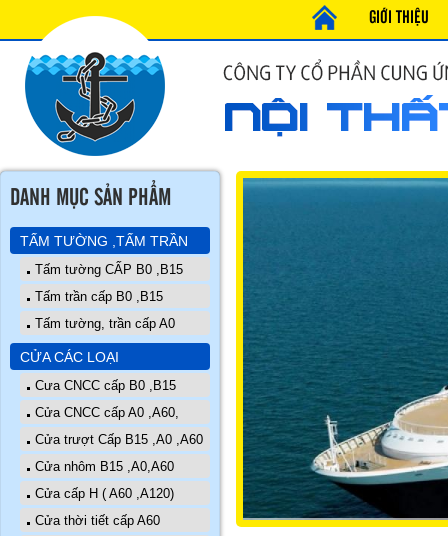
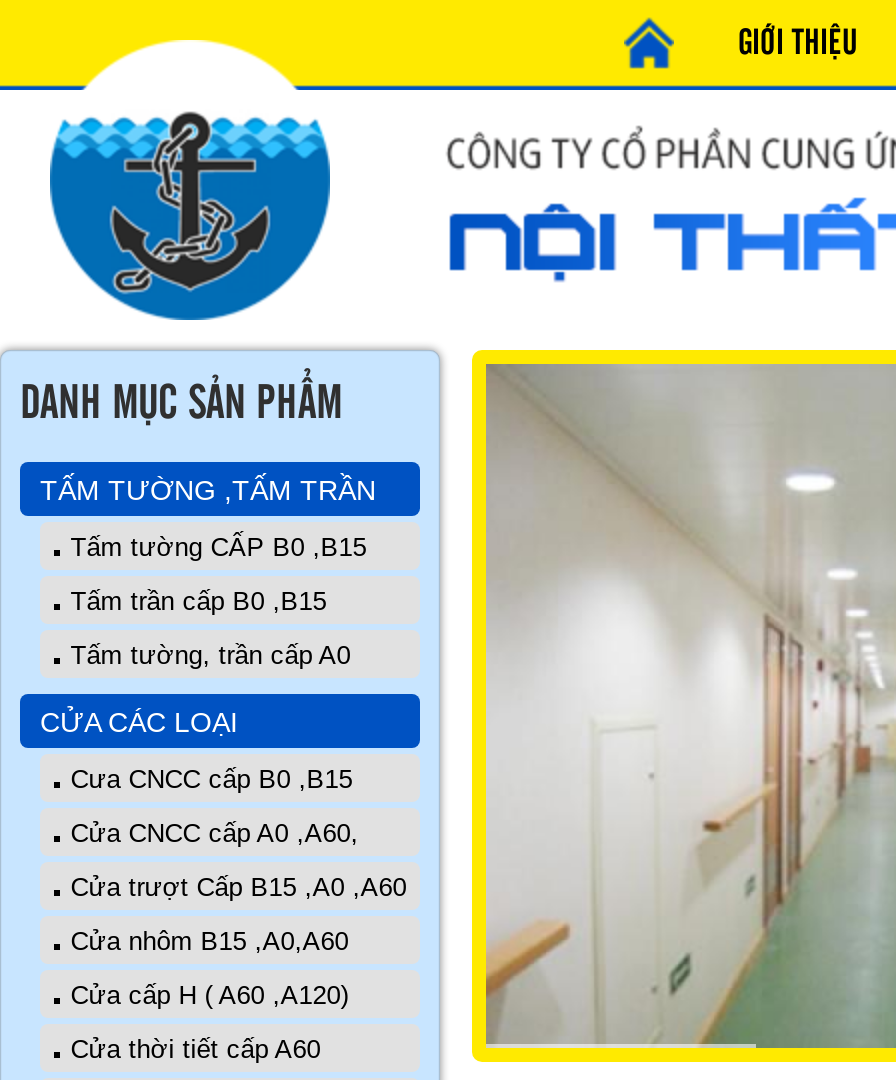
- [image]
+ [image]
